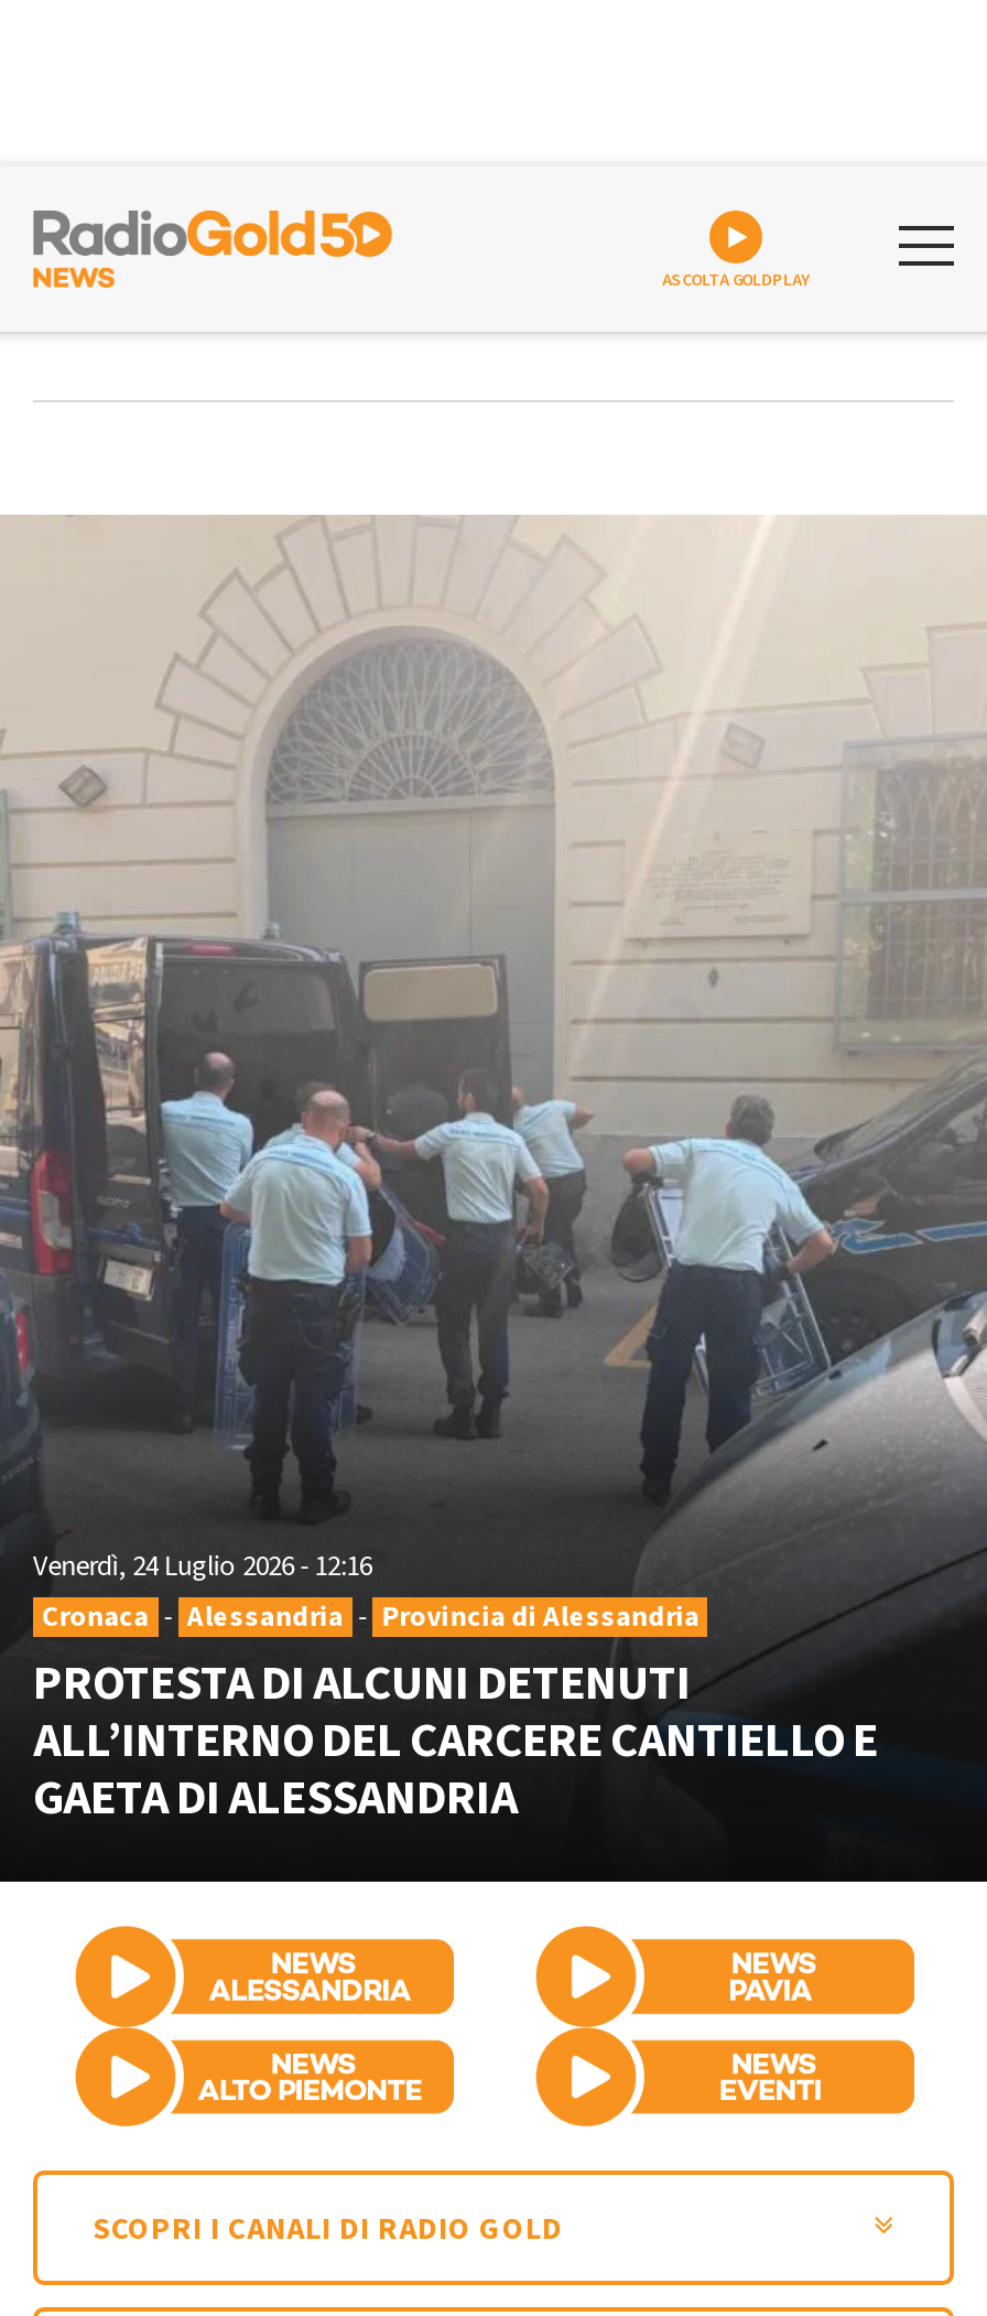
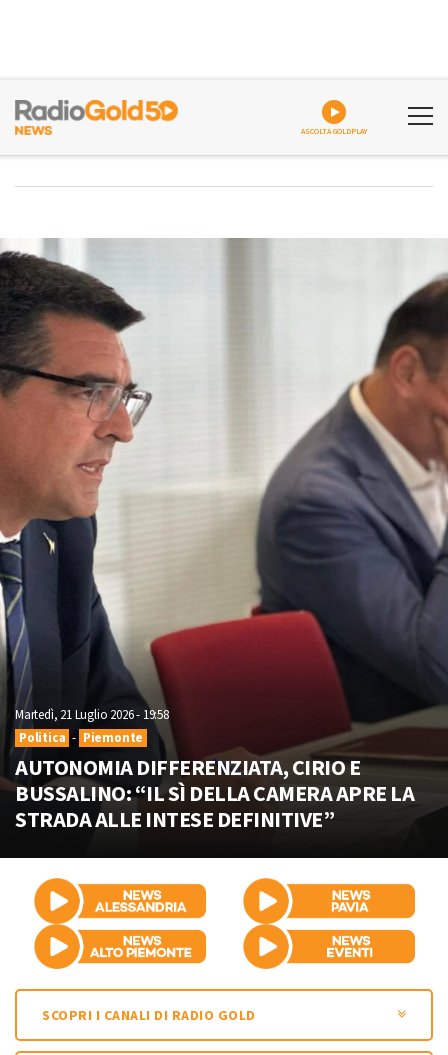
- [image]
- Venerdì, 24 Luglio 2026 - 12:16
- Cronaca - Alessandria - Provincia di Alessandria
- PROTESTA DI ALCUNI DETENUTI
- ALL’INTERNO DEL CARCERE CANTIELLO E
- GAETA DI ALESSANDRIA
+ [image]
+ Martedì, 21 Luglio 2026 - 19:58
+ Politica - Piemonte
+ AUTONOMIA DIFFERENZIATA, CIRIO E
+ BUSSALINO: “IL SÌ DELLA CAMERA APRE LA
+ STRADA ALLE INTESE DEFINITIVE”
